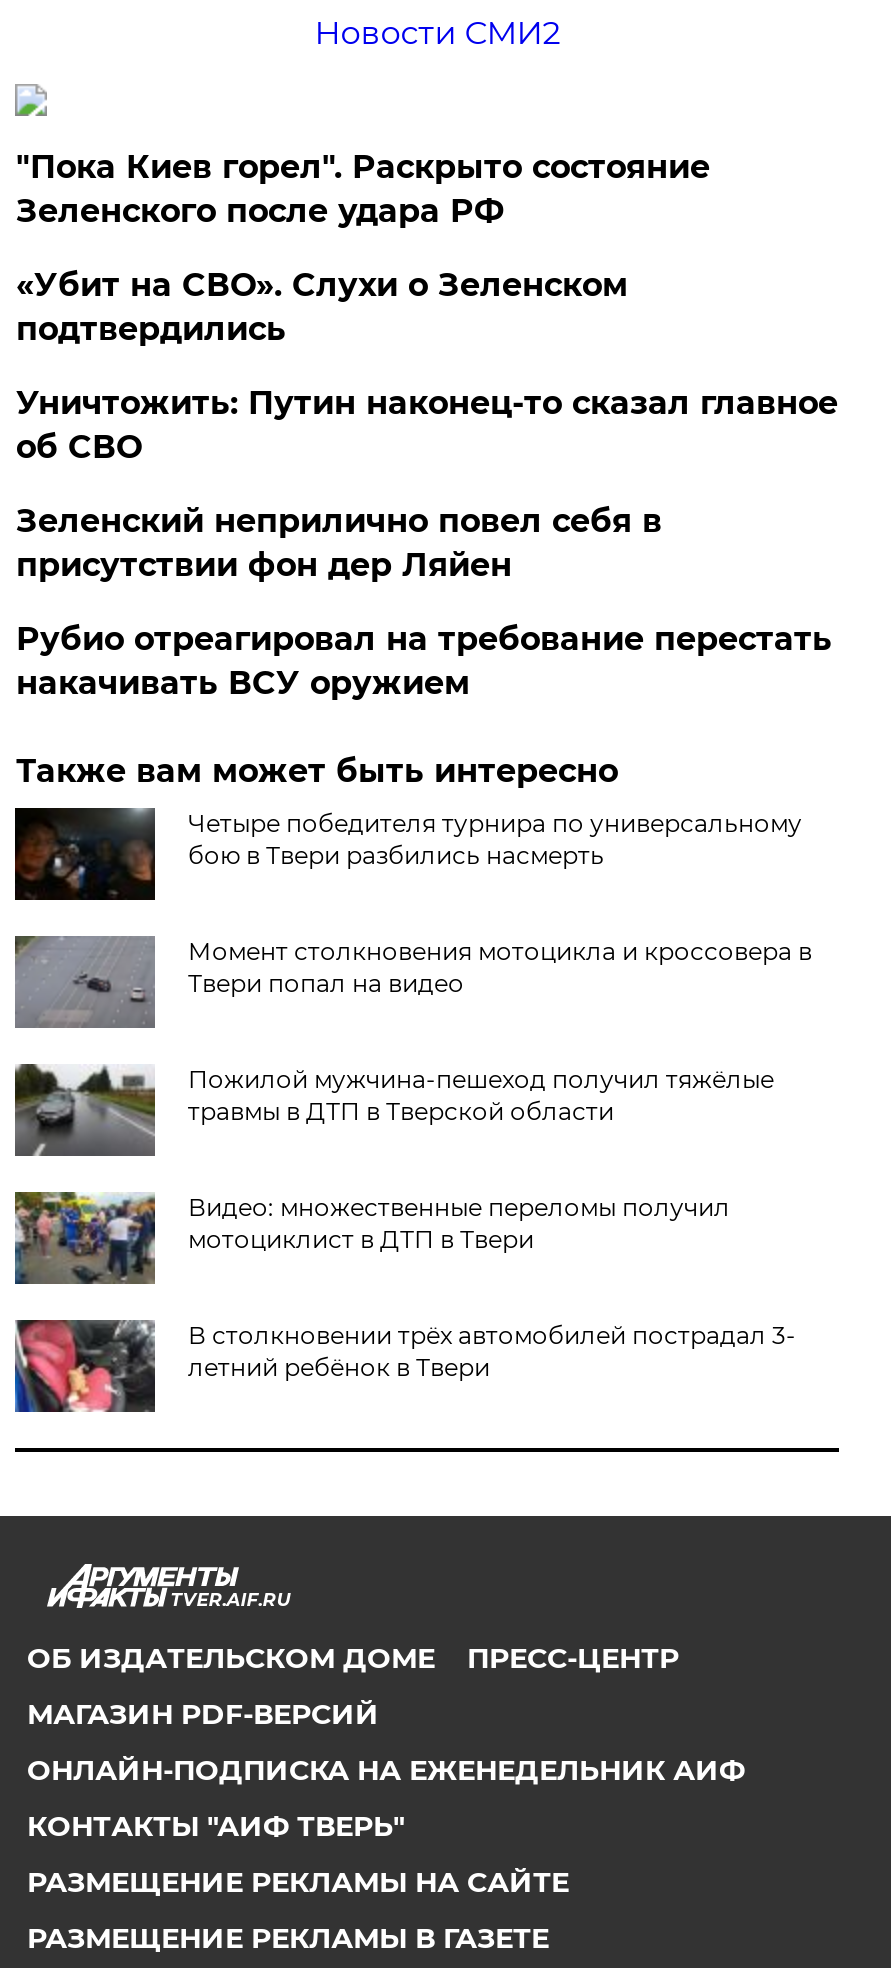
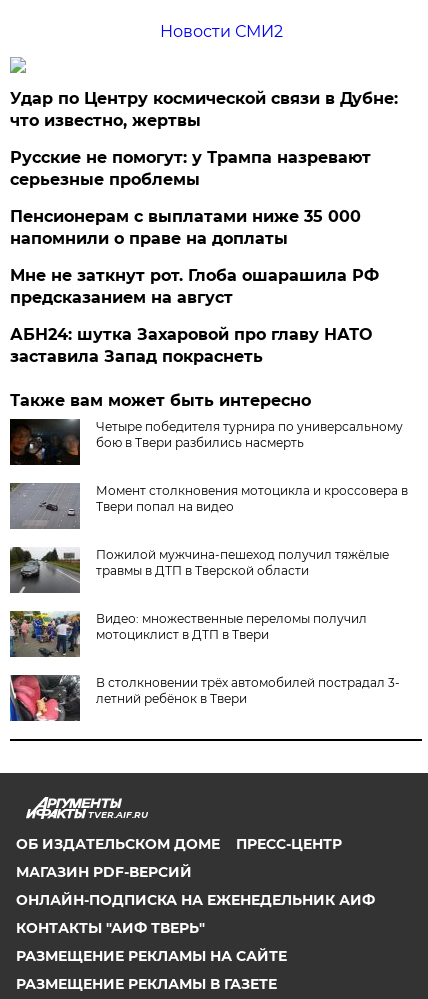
- "Пока Киев горел". Раскрыто состояние
- Зеленского после удара РФ
+ Удар по Центру космической связи в Дубне:
+ что известно, жертвы

- «Убит на СВО». Слухи о Зеленском
- подтвердились
+ Русские не помогут: у Трампа назревают
+ серьезные проблемы

- Уничтожить: Путин наконец-то сказал главное
- об СВО
+ Пенсионерам с выплатами ниже 35 000
+ напомнили о праве на доплаты

- Зеленский неприлично повел cебя в
- присутствии фон дер Ляйен
+ Мне не заткнут рот. Глоба ошарашила РФ
+ предсказанием на август

- Рубио отреагировал на требование перестать
- накачивать ВСУ оружием
+ АБН24: шутка Захаровой про главу НАТО
+ заставила Запад покраснеть
